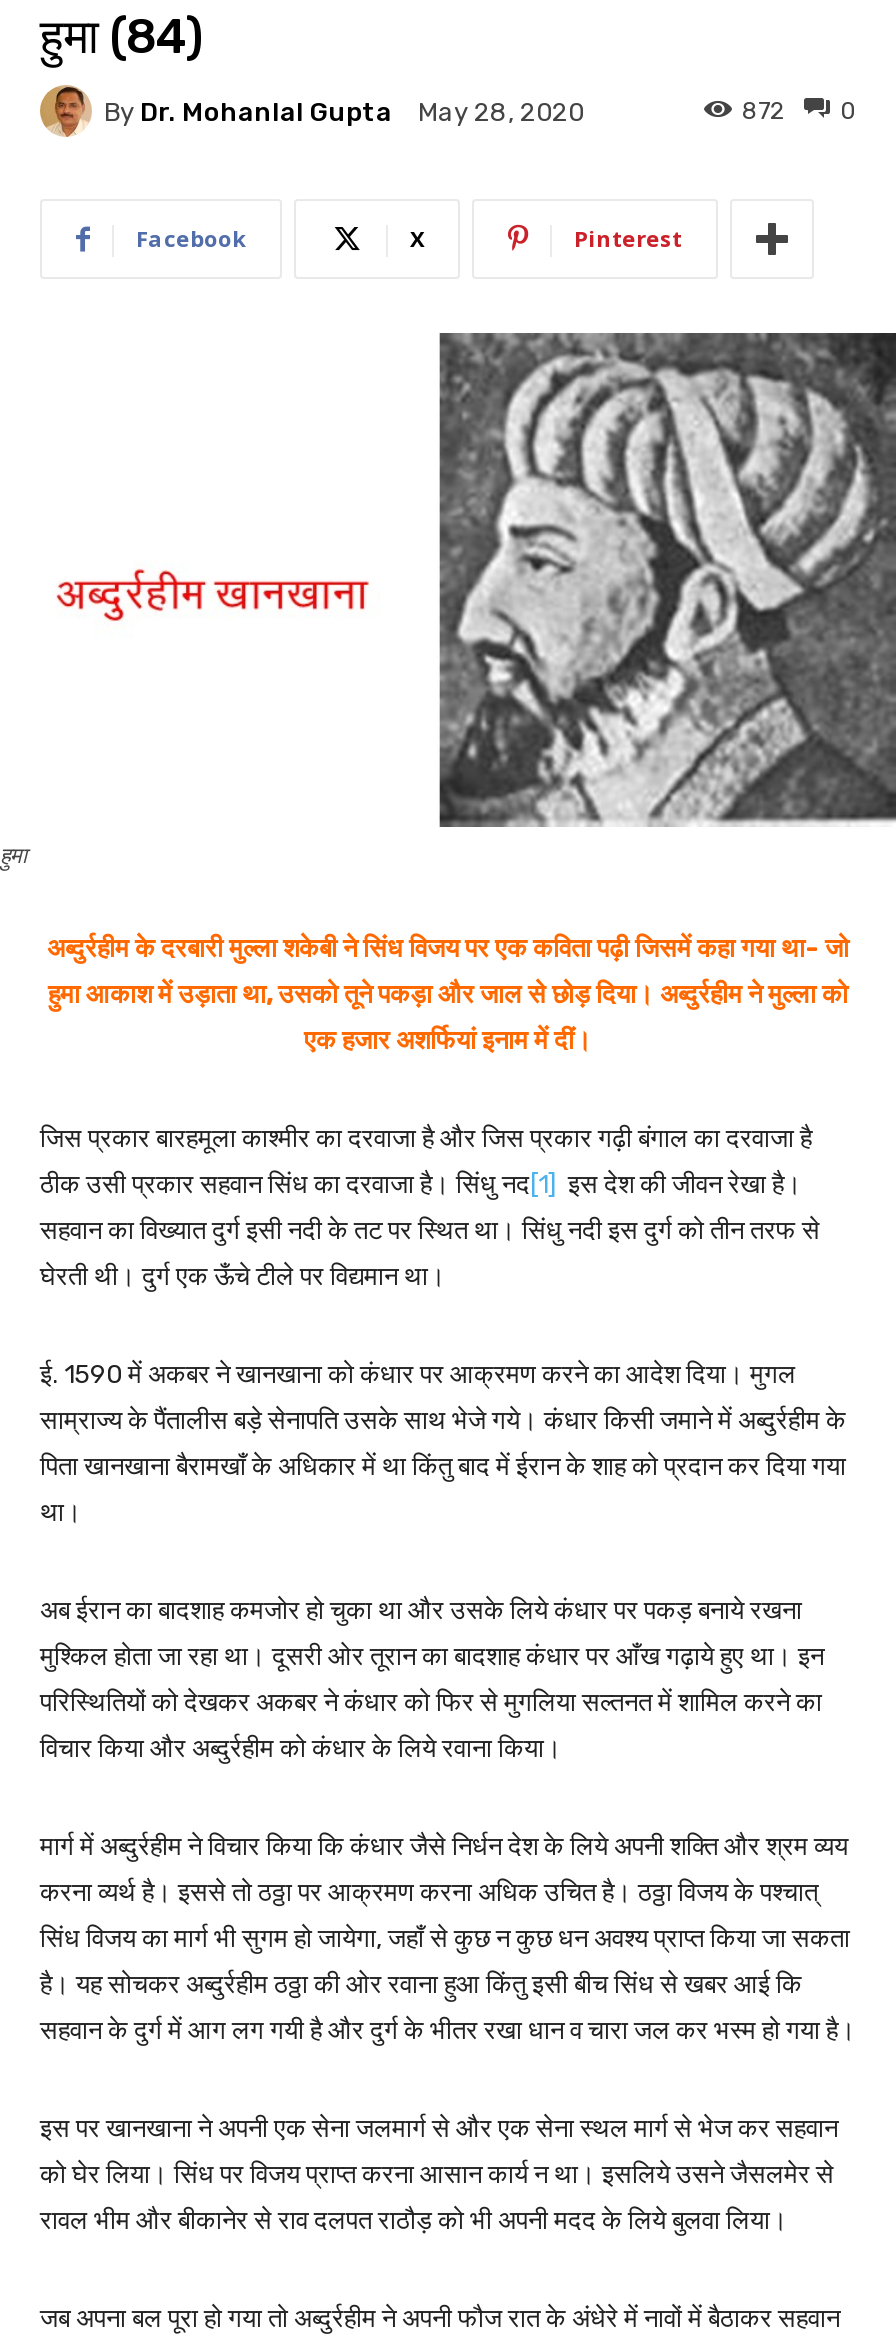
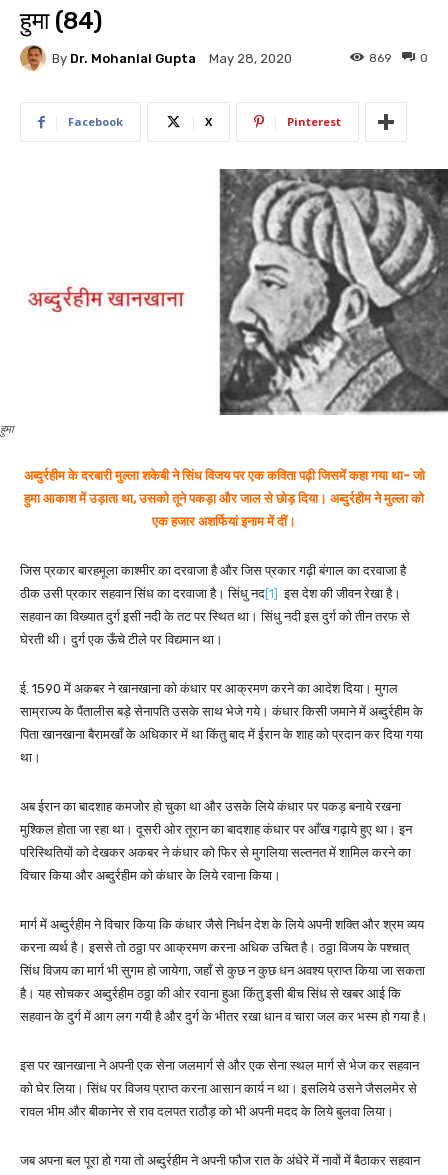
- 872 0
+ 869 0
